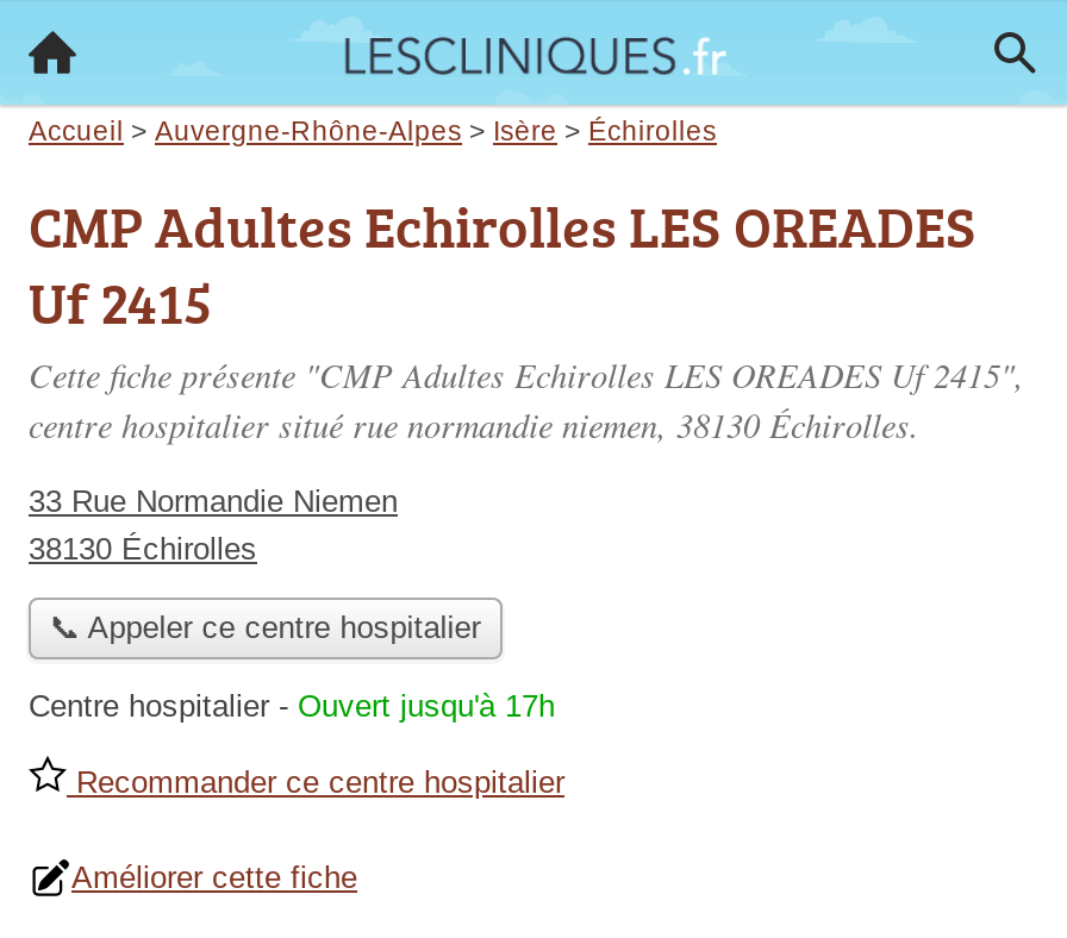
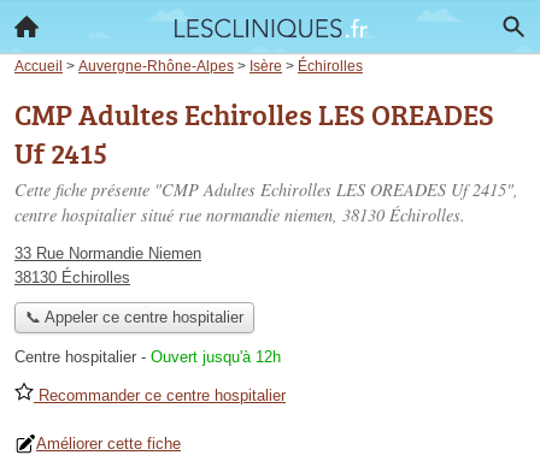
- Centre hospitalier - Ouvert jusqu'à 17h
+ Centre hospitalier - Ouvert jusqu'à 12h
